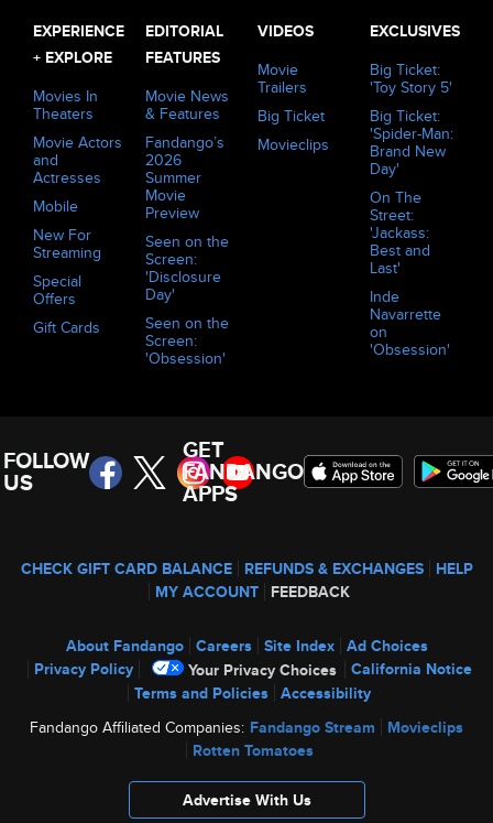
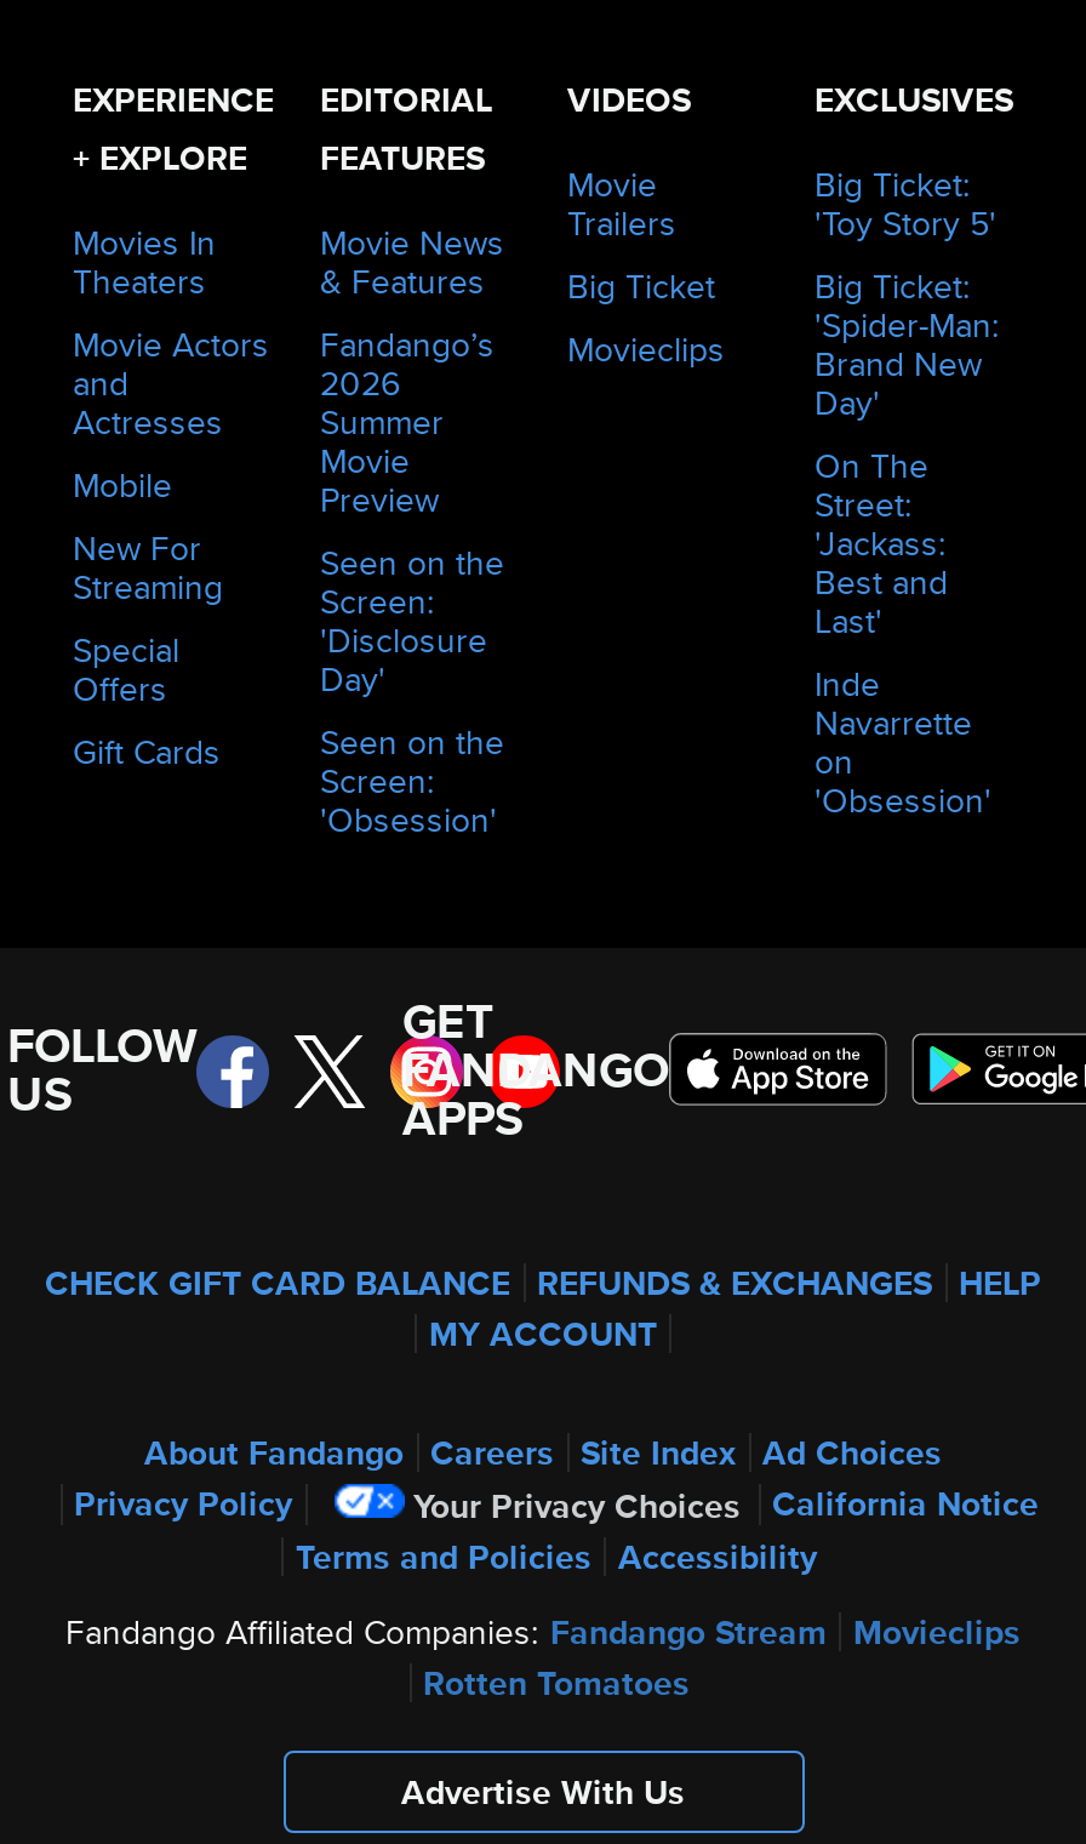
- MY ACCOUNT FEEDBACK
+ MY ACCOUNT
